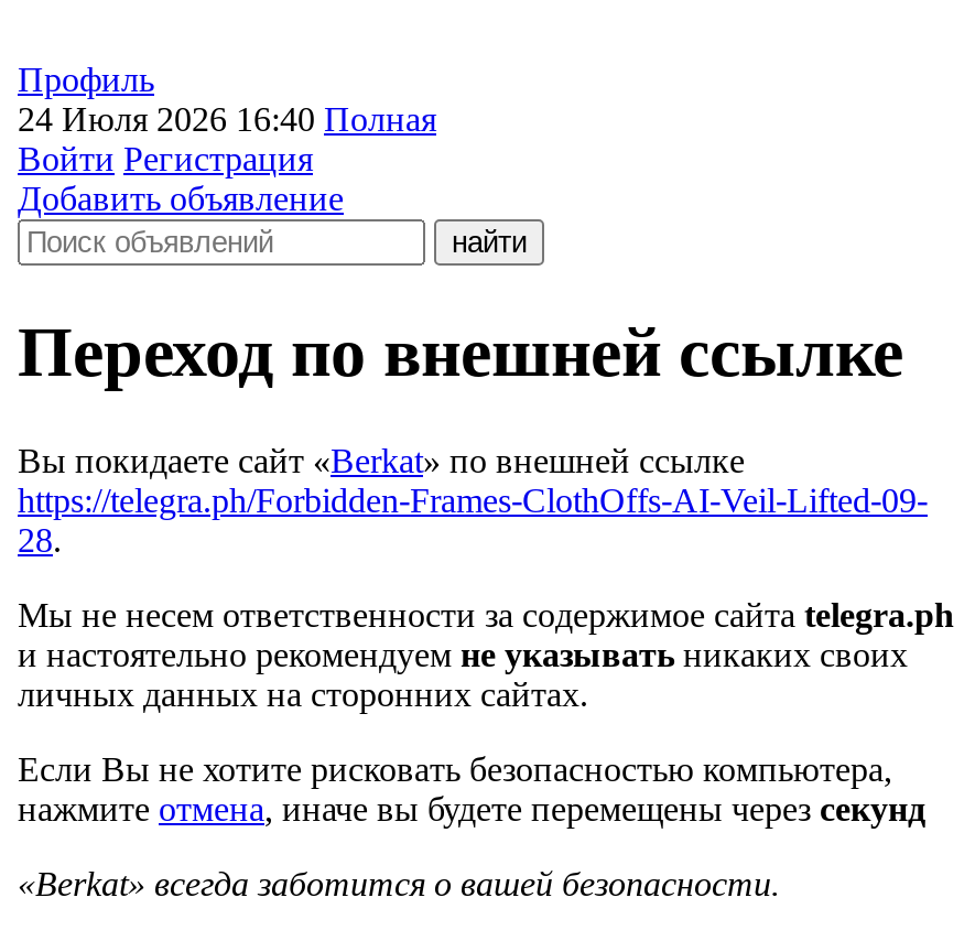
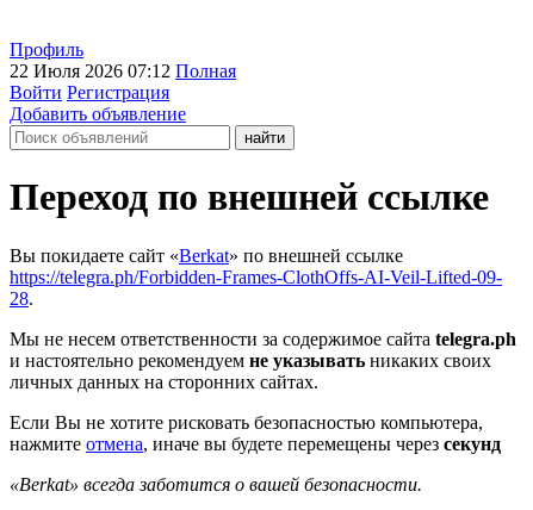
- 24 Июля 2026 16:40 Полная
+ 22 Июля 2026 07:12 Полная
